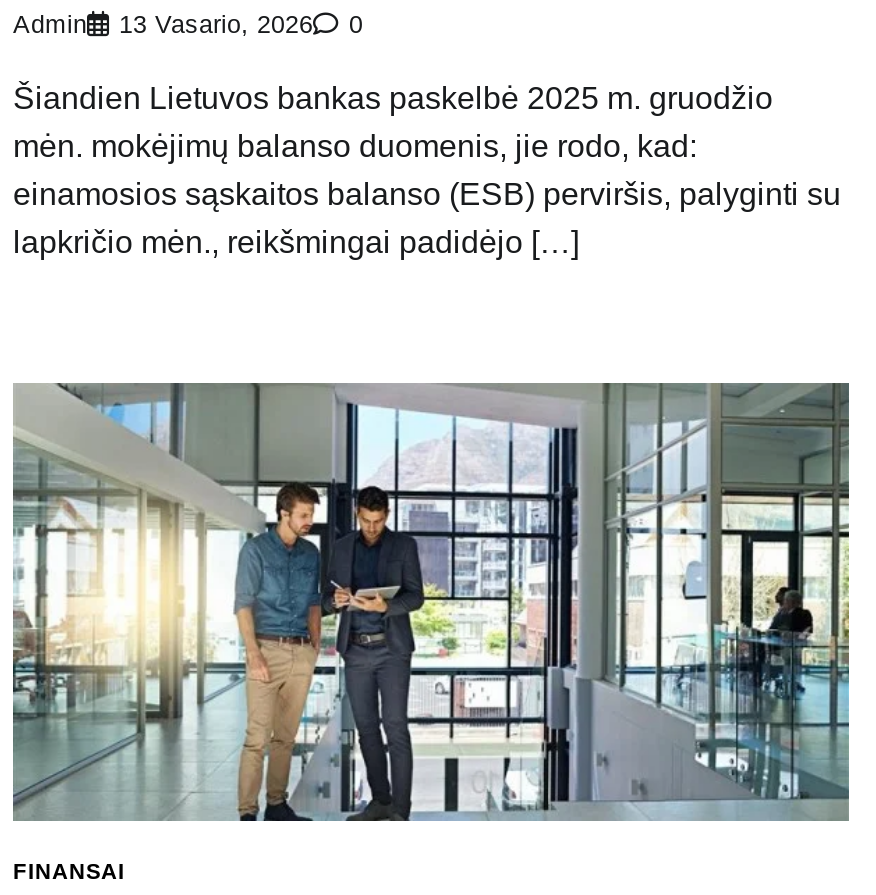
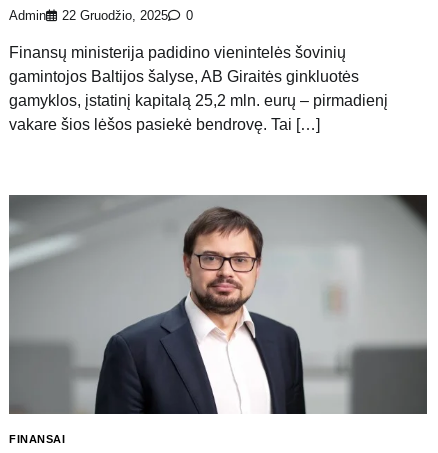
- Admin 13 Vasario, 2026 0
+ Admin 22 Gruodžio, 2025 0

- Šiandien Lietuvos bankas paskelbė 2025 m. gruodžio
- mėn. mokėjimų balanso duomenis, jie rodo, kad:
- einamosios sąskaitos balanso (ESB) perviršis, palyginti su
- lapkričio mėn., reikšmingai padidėjo […]
+ Finansų ministerija padidino vienintelės šovinių
+ gamintojos Baltijos šalyse, AB Giraitės ginkluotės
+ gamyklos, įstatinį kapitalą 25,2 mln. eurų – pirmadienį
+ vakare šios lėšos pasiekė bendrovę. Tai […]

- [image]
+ [image]
